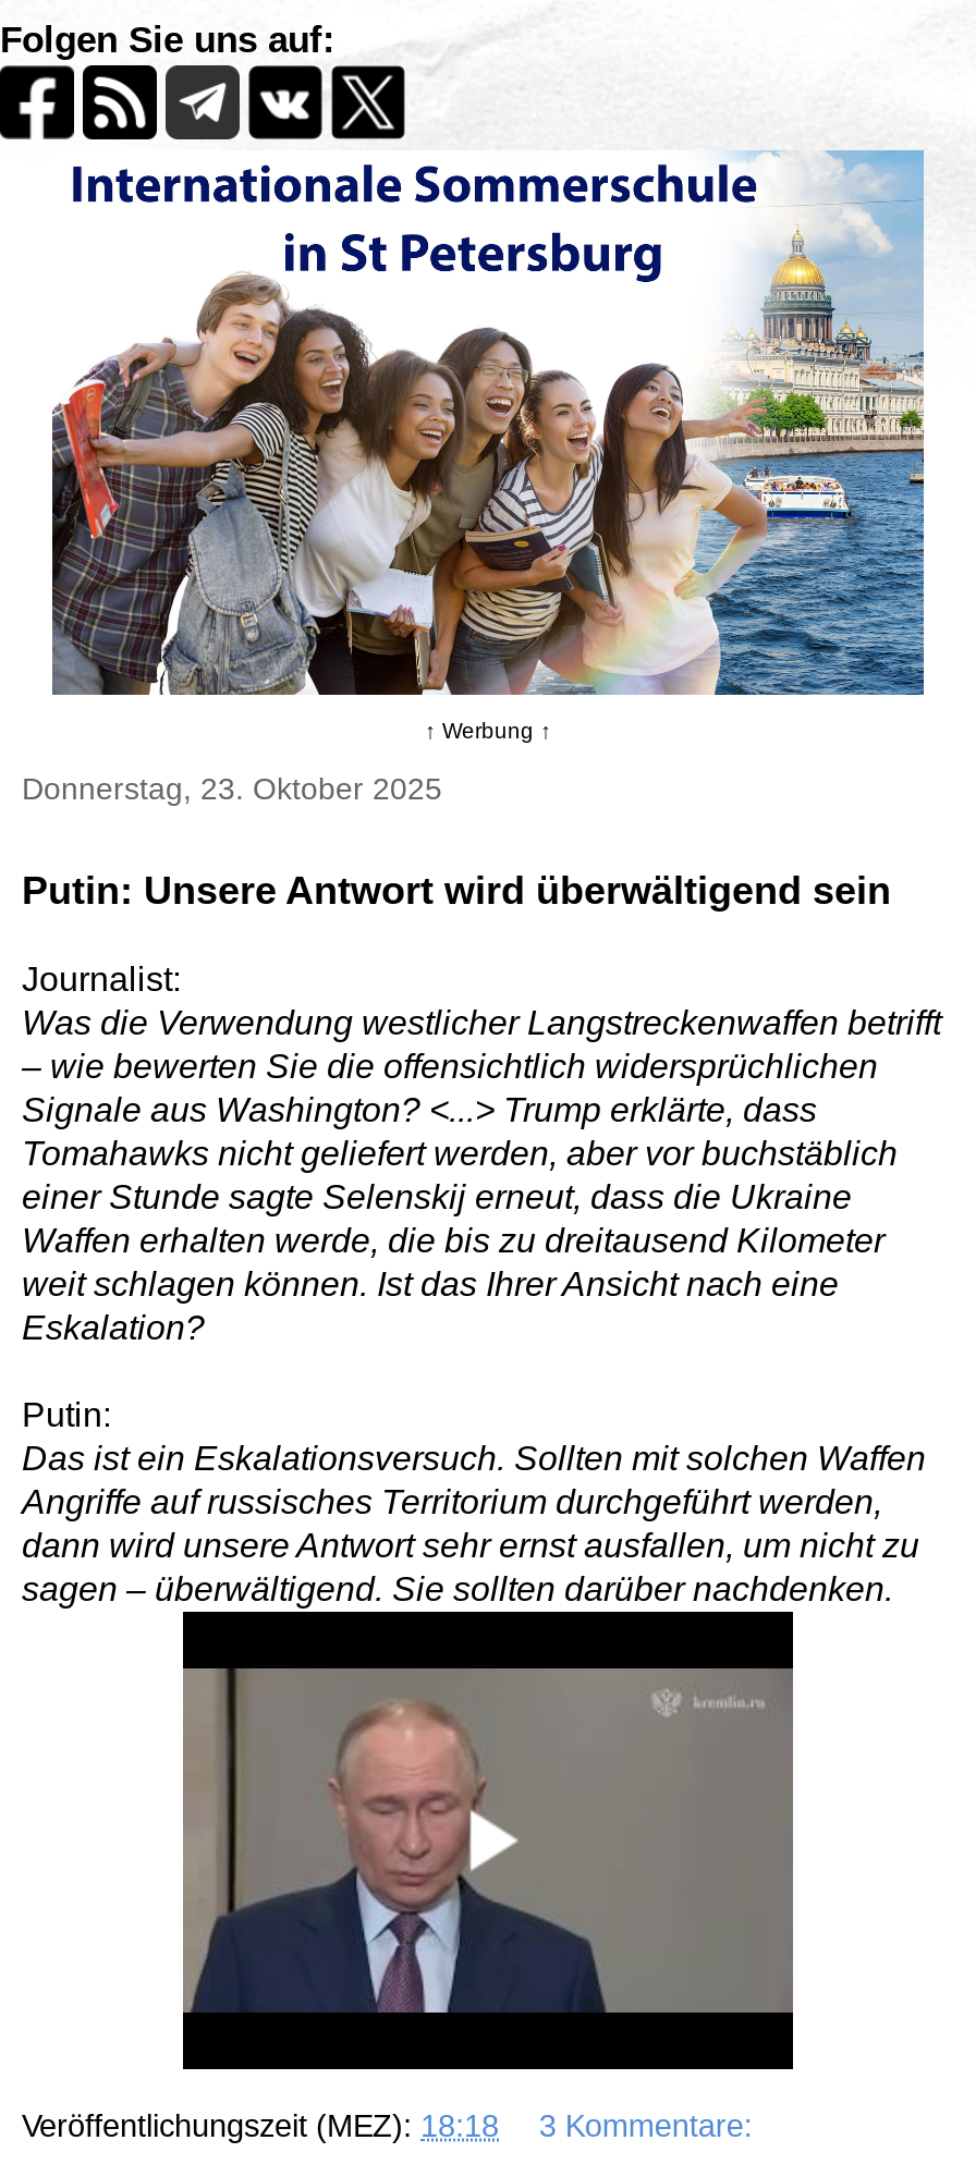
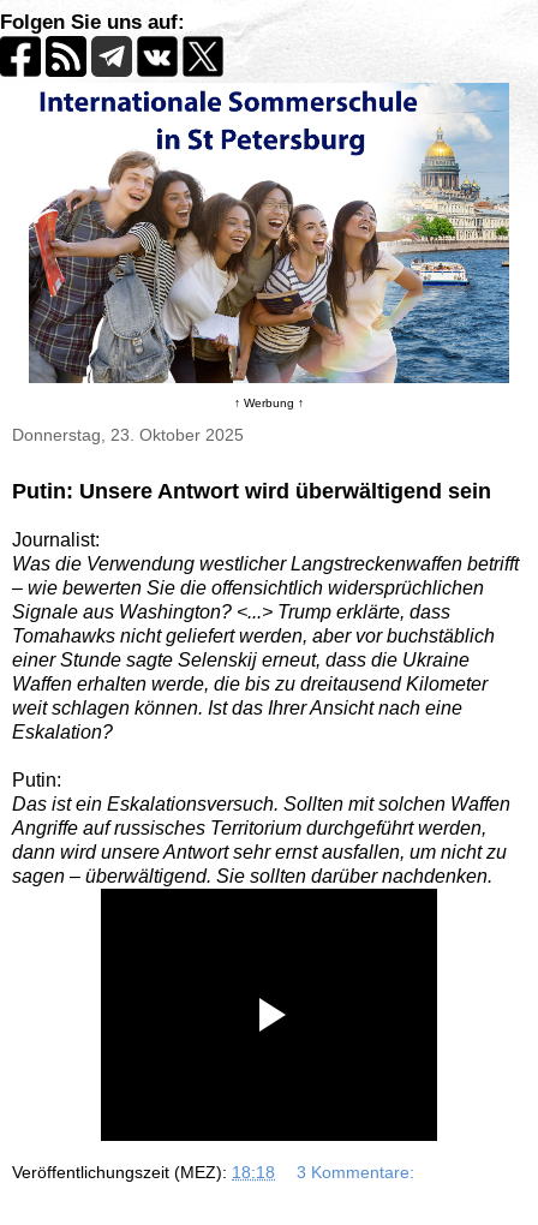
- [image]
